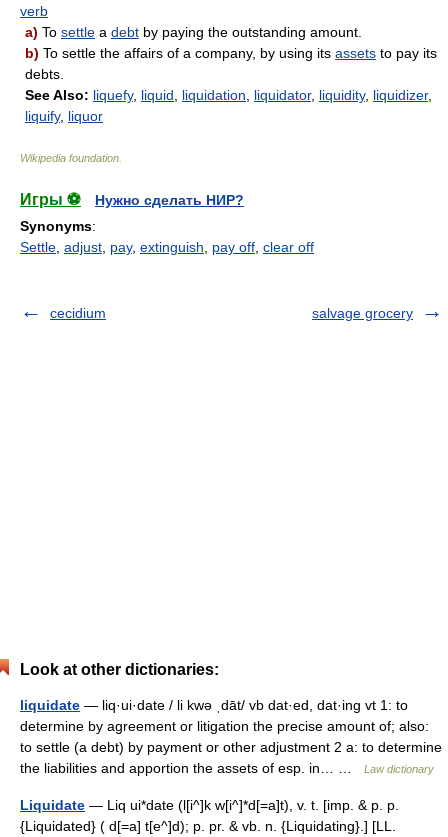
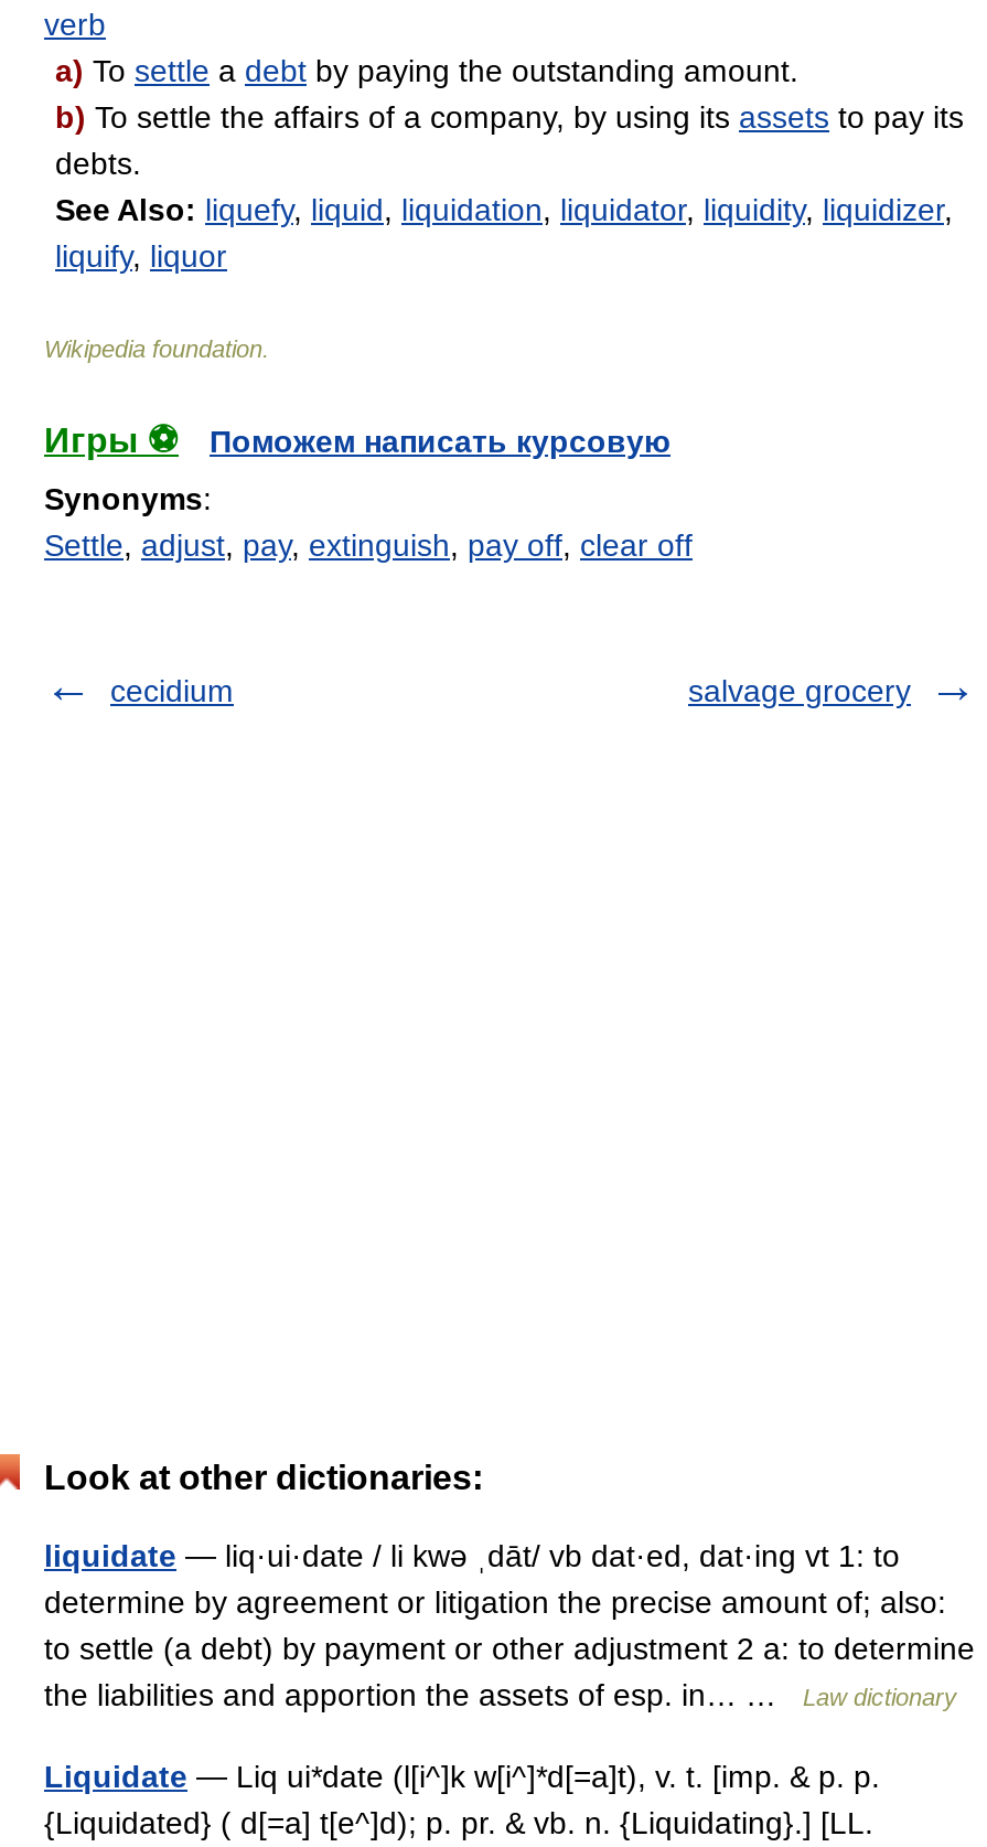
- Нужно сделать НИР?
+ Поможем написать курсовую
